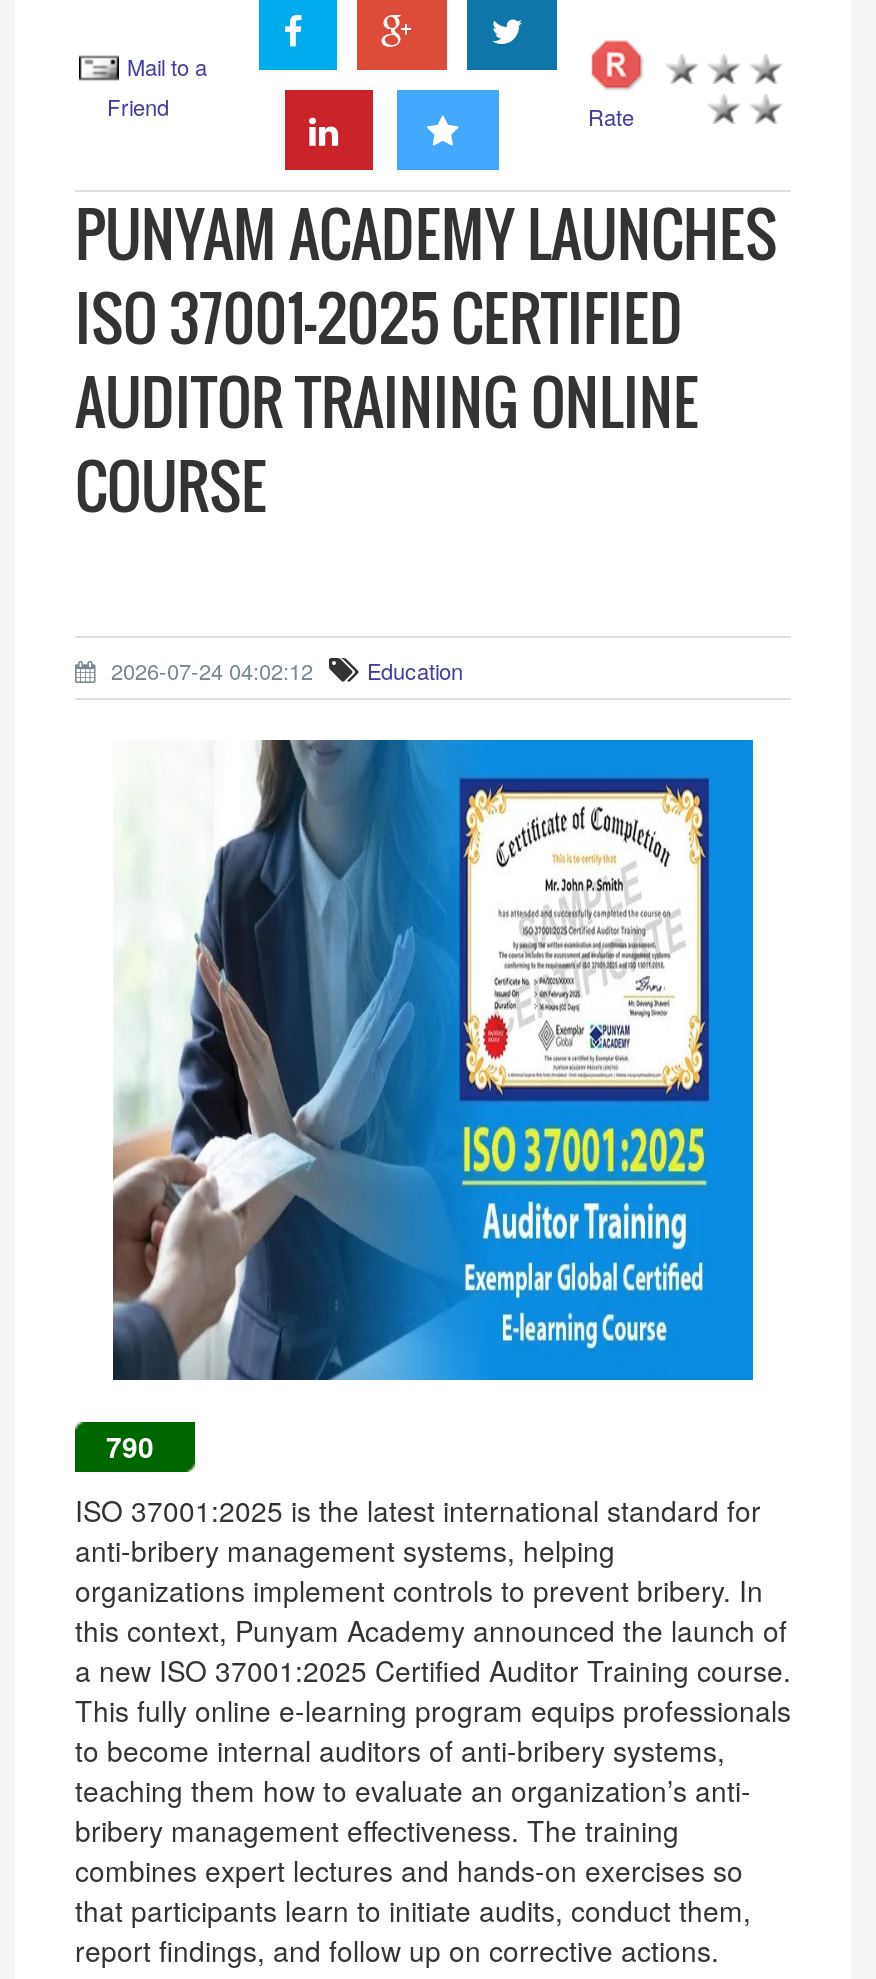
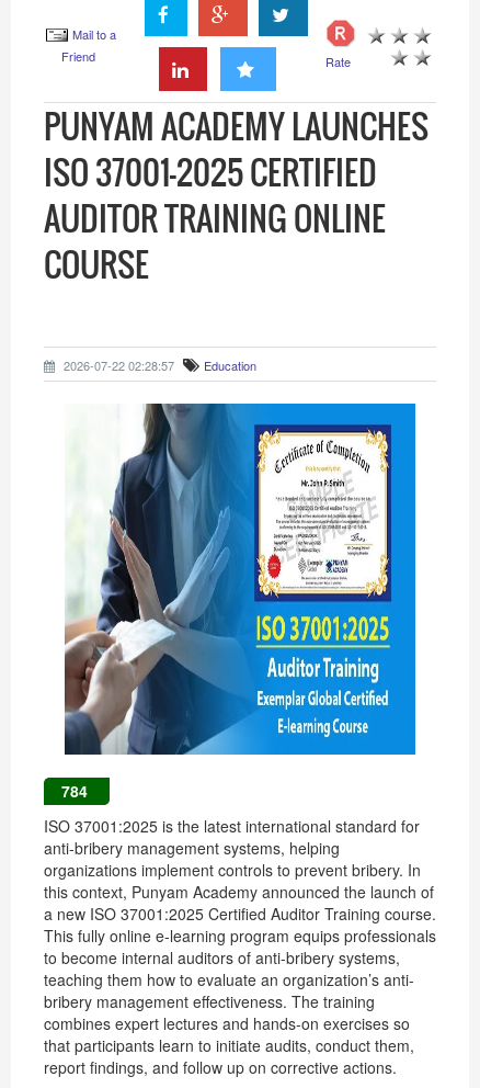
- 2026-07-24 04:02:12 Education
+ 2026-07-22 02:28:57 Education

- 790
+ 784
